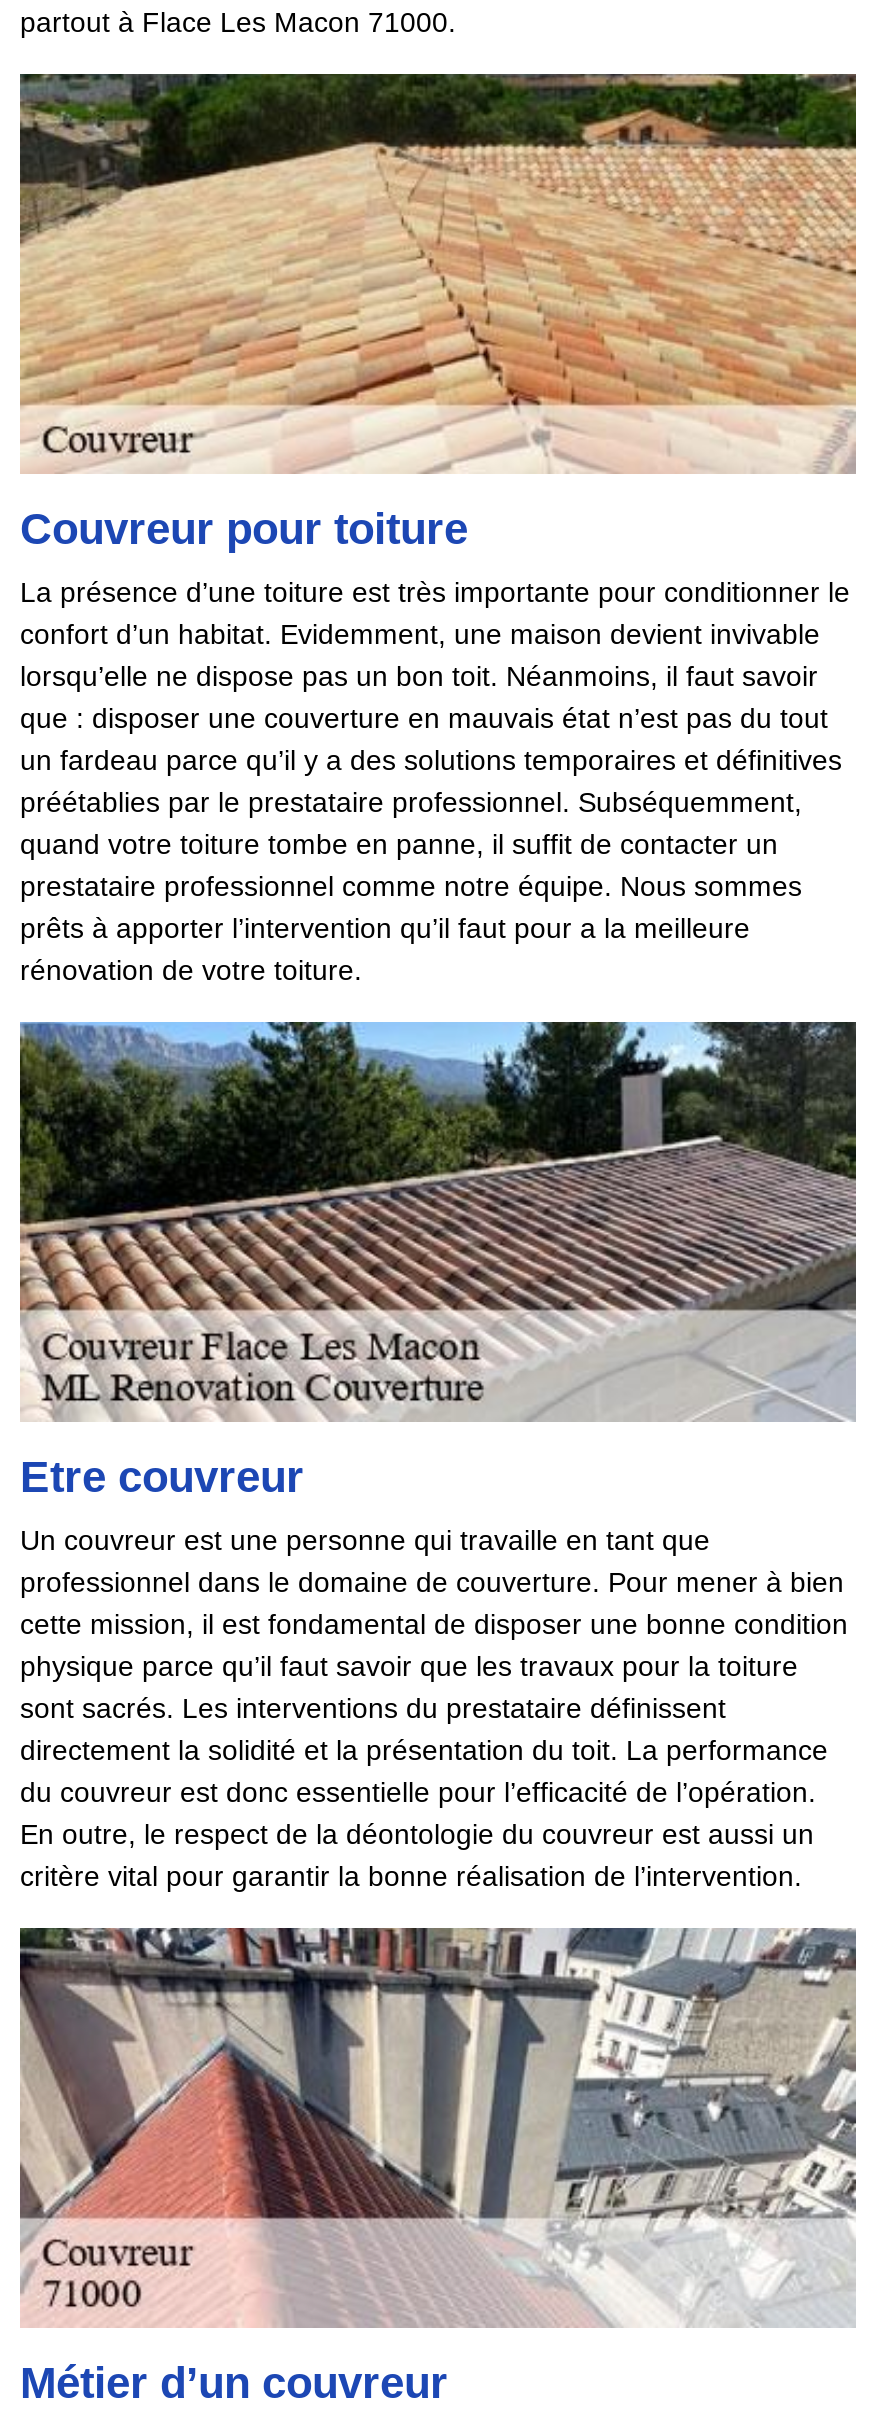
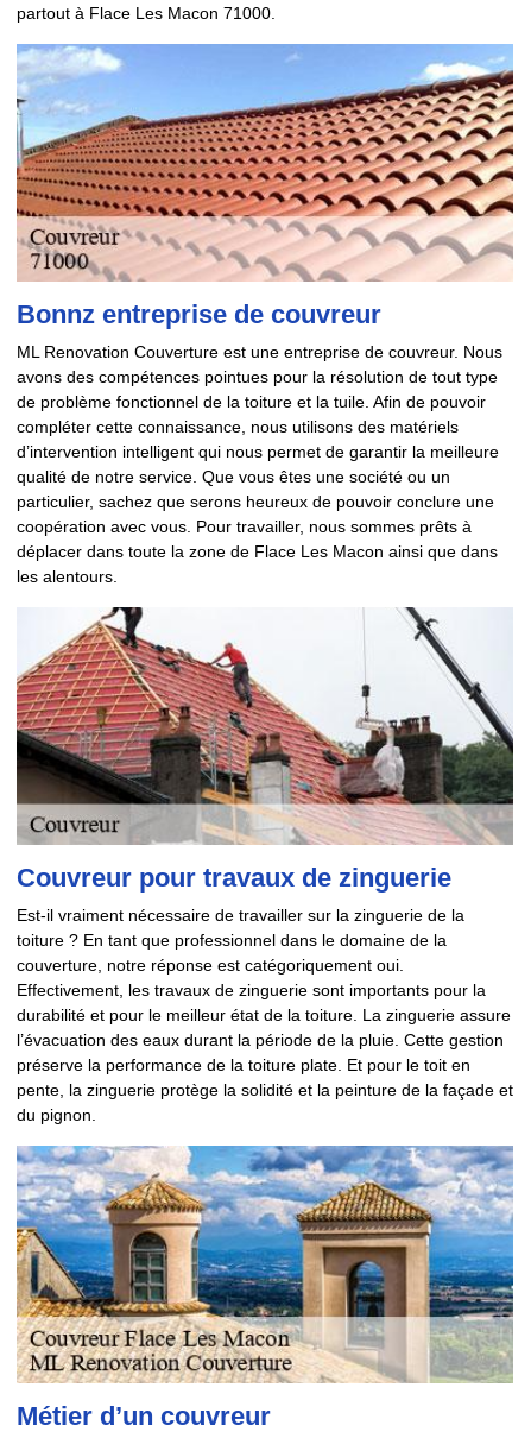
- [image]
- Couvreur pour toiture
- La présence d’une toiture est très importante pour conditionner le
- confort d’un habitat. Evidemment, une maison devient invivable
- lorsqu’elle ne dispose pas un bon toit. Néanmoins, il faut savoir
- que : disposer une couverture en mauvais état n’est pas du tout
- un fardeau parce qu’il y a des solutions temporaires et définitives
- préétablies par le prestataire professionnel. Subséquemment,
- quand votre toiture tombe en panne, il suffit de contacter un
- prestataire professionnel comme notre équipe. Nous sommes
- prêts à apporter l’intervention qu’il faut pour a la meilleure
- rénovation de votre toiture.
+ [image]
+ Bonnz entreprise de couvreur
+ ML Renovation Couverture est une entreprise de couvreur. Nous
+ avons des compétences pointues pour la résolution de tout type
+ de problème fonctionnel de la toiture et la tuile. Afin de pouvoir
+ compléter cette connaissance, nous utilisons des matériels
+ d’intervention intelligent qui nous permet de garantir la meilleure
+ qualité de notre service. Que vous êtes une société ou un
+ particulier, sachez que serons heureux de pouvoir conclure une
+ coopération avec vous. Pour travailler, nous sommes prêts à
+ déplacer dans toute la zone de Flace Les Macon ainsi que dans
+ les alentours.

- [image]
- Etre couvreur
- Un couvreur est une personne qui travaille en tant que
- professionnel dans le domaine de couverture. Pour mener à bien
- cette mission, il est fondamental de disposer une bonne condition
- physique parce qu’il faut savoir que les travaux pour la toiture
- sont sacrés. Les interventions du prestataire définissent
- directement la solidité et la présentation du toit. La performance
- du couvreur est donc essentielle pour l’efficacité de l’opération.
- En outre, le respect de la déontologie du couvreur est aussi un
- critère vital pour garantir la bonne réalisation de l’intervention.
+ [image]
+ Couvreur pour travaux de zinguerie
+ Est-il vraiment nécessaire de travailler sur la zinguerie de la
+ toiture ? En tant que professionnel dans le domaine de la
+ couverture, notre réponse est catégoriquement oui.
+ Effectivement, les travaux de zinguerie sont importants pour la
+ durabilité et pour le meilleur état de la toiture. La zinguerie assure
+ l’évacuation des eaux durant la période de la pluie. Cette gestion
+ préserve la performance de la toiture plate. Et pour le toit en
+ pente, la zinguerie protège la solidité et la peinture de la façade et
+ du pignon.

- [image]
+ [image]
